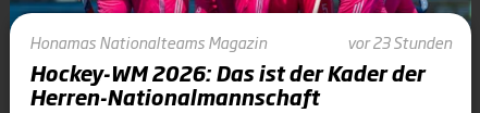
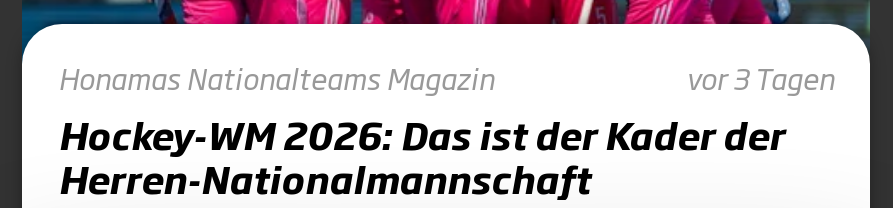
- vor 23 Stunden
+ vor 3 Tagen
